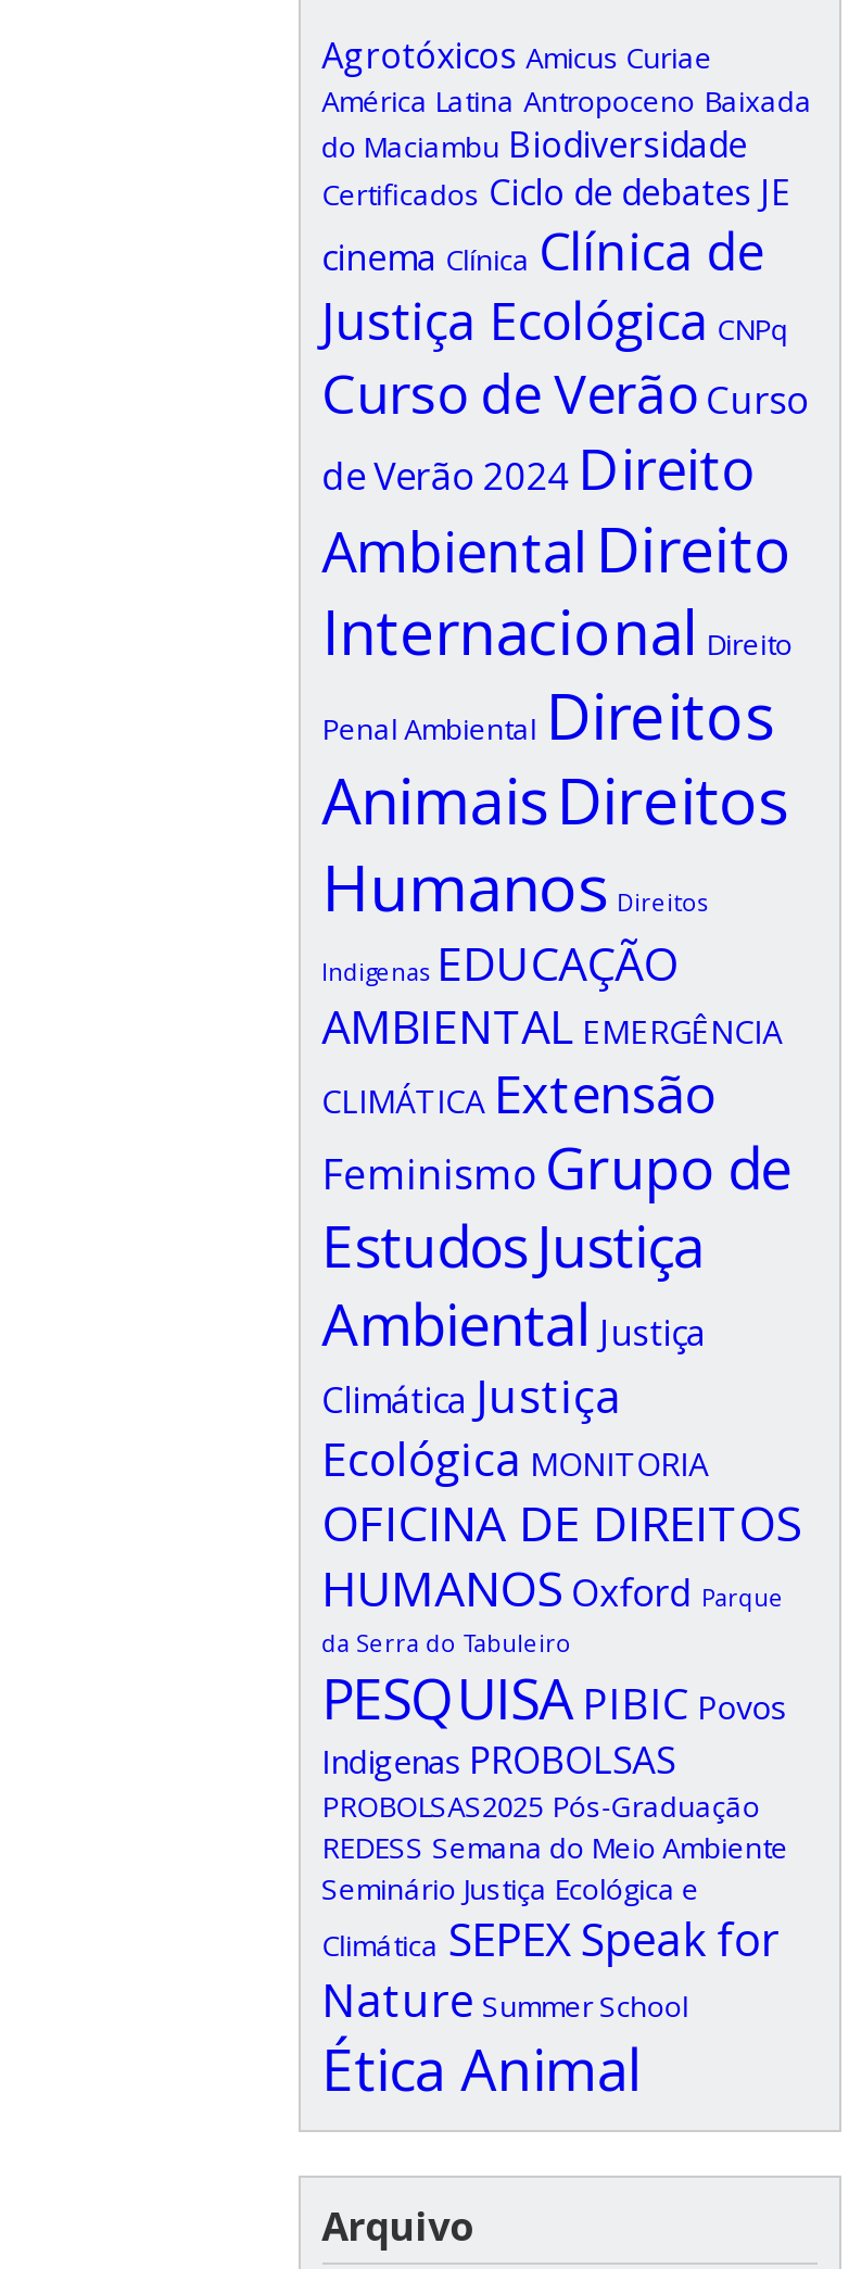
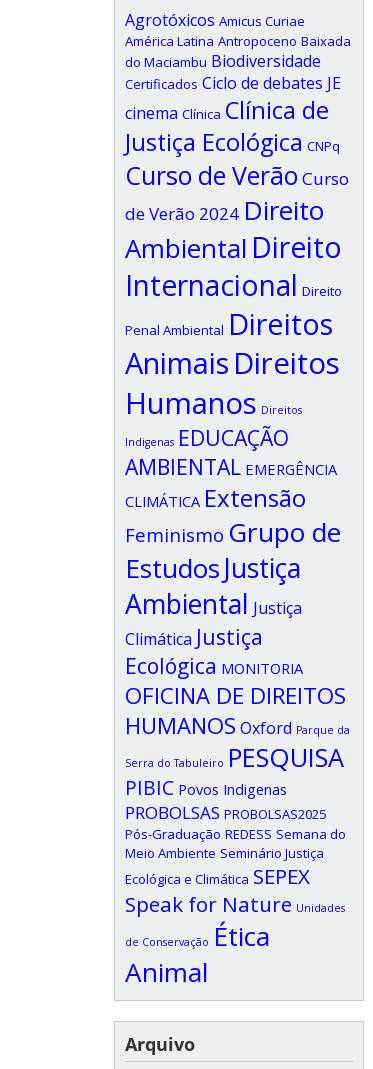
- HUMANOS Oxford Parque
- da Serra do Tabuleiro
- PESQUISA PIBIC Povos
- Indigenas PROBOLSAS
- PROBOLSAS2025 Pós-Graduação
- REDESS Semana do Meio Ambiente
- Seminário Justiça Ecológica e
- Climática SEPEX Speak for
- Nature Summer School
- Ética Animal
+ HUMANOS Oxford Parque da
+ Serra do Tabuleiro PESQUISA
+ PIBIC Povos Indigenas
+ PROBOLSAS PROBOLSAS2025
+ Pós-Graduação REDESS Semana do
+ Meio Ambiente Seminário Justiça
+ Ecológica e Climática SEPEX
+ Speak for Nature Unidades
+ de Conservação Ética
+ Animal
